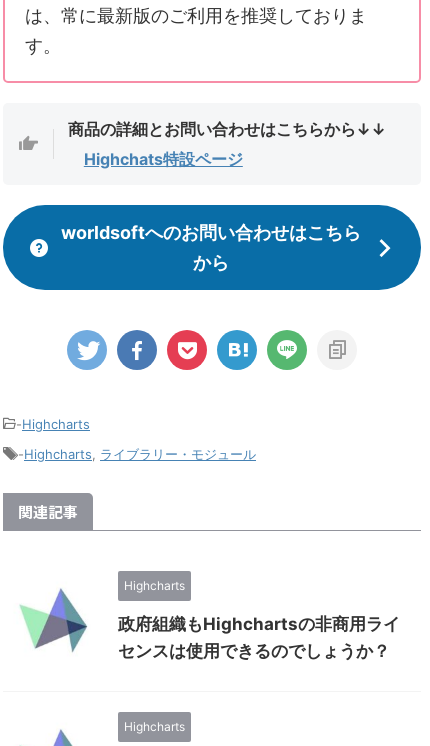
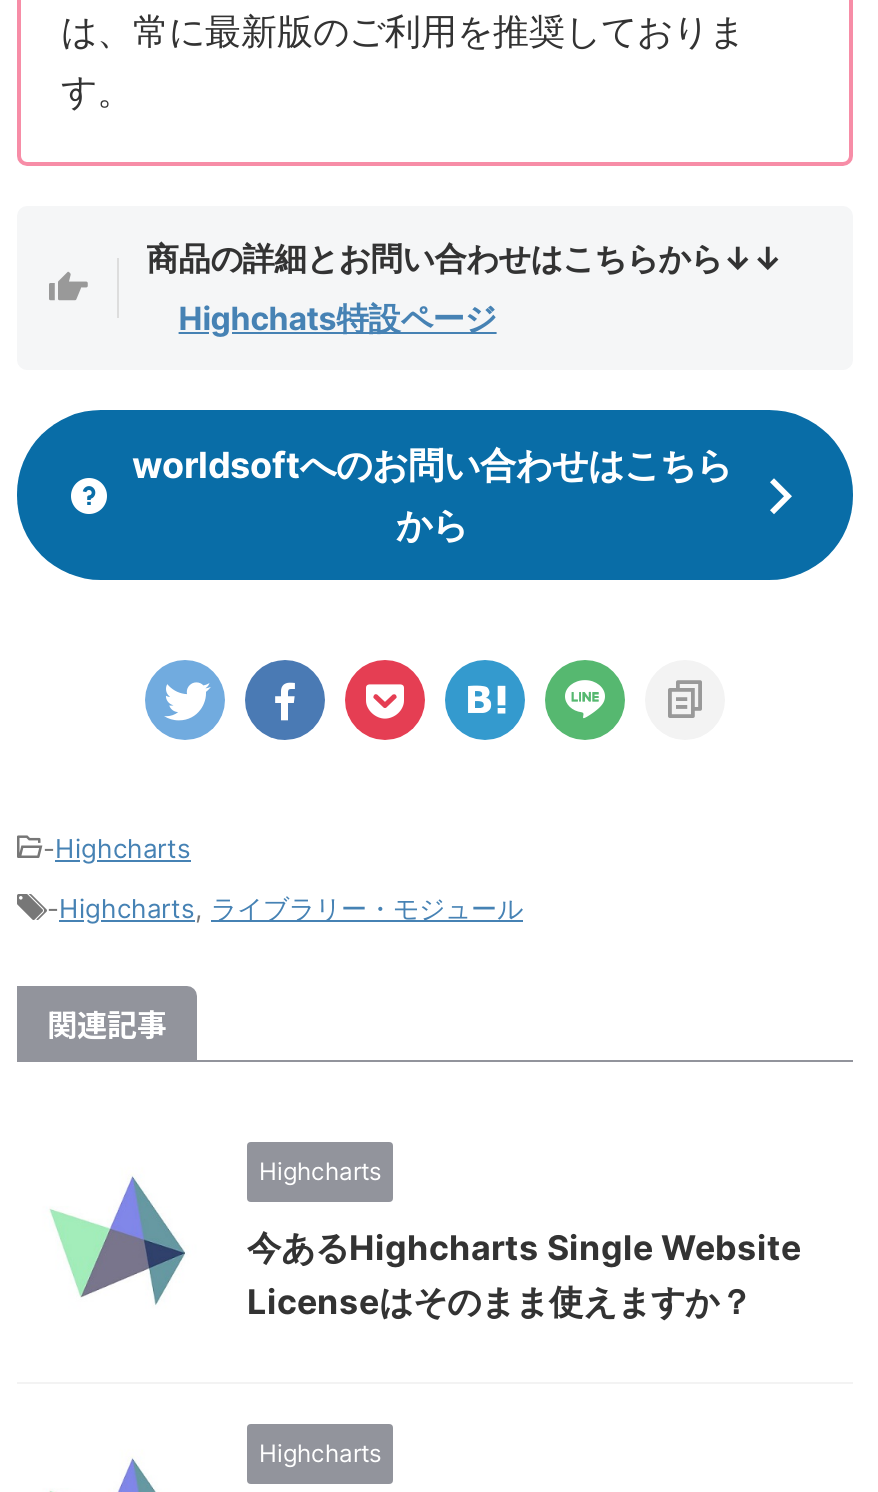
- 政府組織もHighchartsの非商用ライ
- センスは使用できるのでしょうか？
+ 今あるHighcharts Single Website
+ Licenseはそのまま使えますか？
